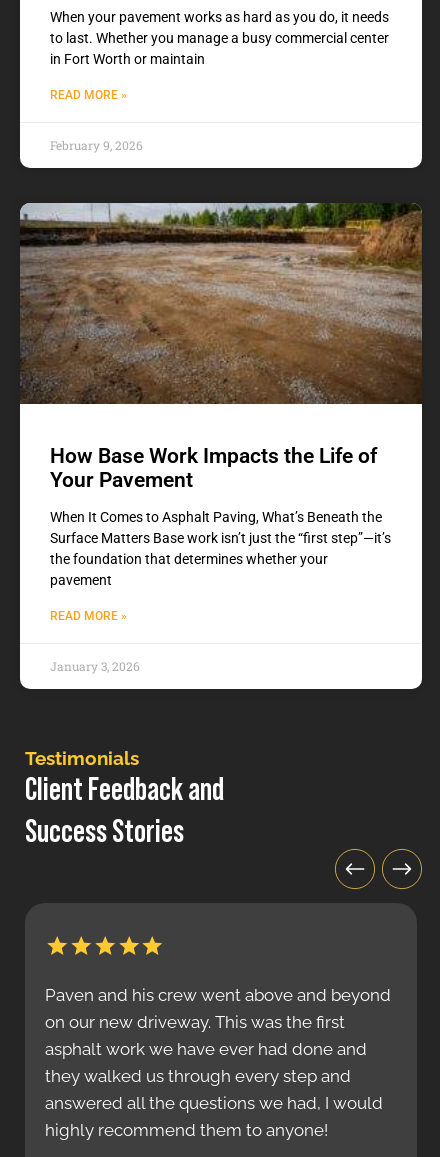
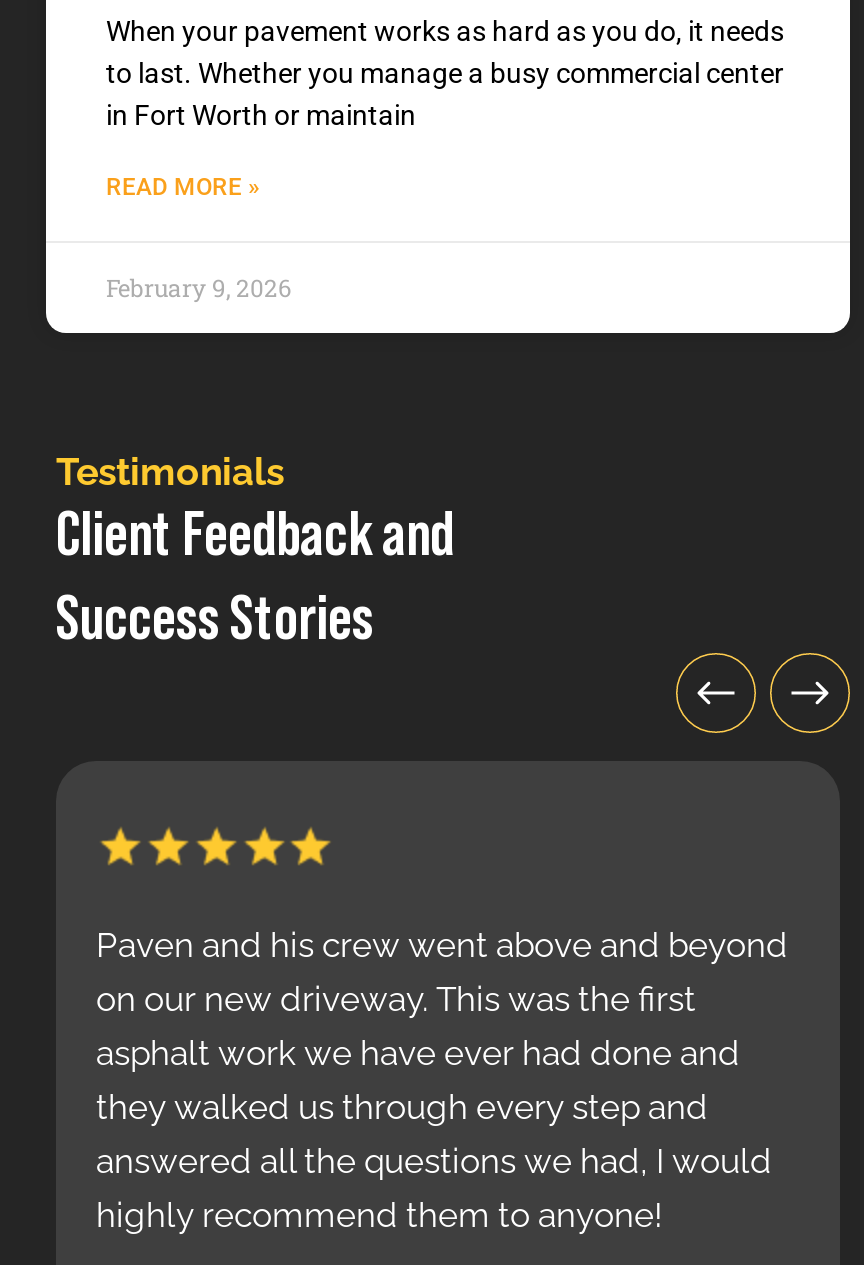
- [image]
- How Base Work Impacts the Life of
- Your Pavement
- When It Comes to Asphalt Paving, What’s Beneath the
- Surface Matters Base work isn’t just the “first step”—it’s
- the foundation that determines whether your
- pavement
- READ MORE »
- January 3, 2026
